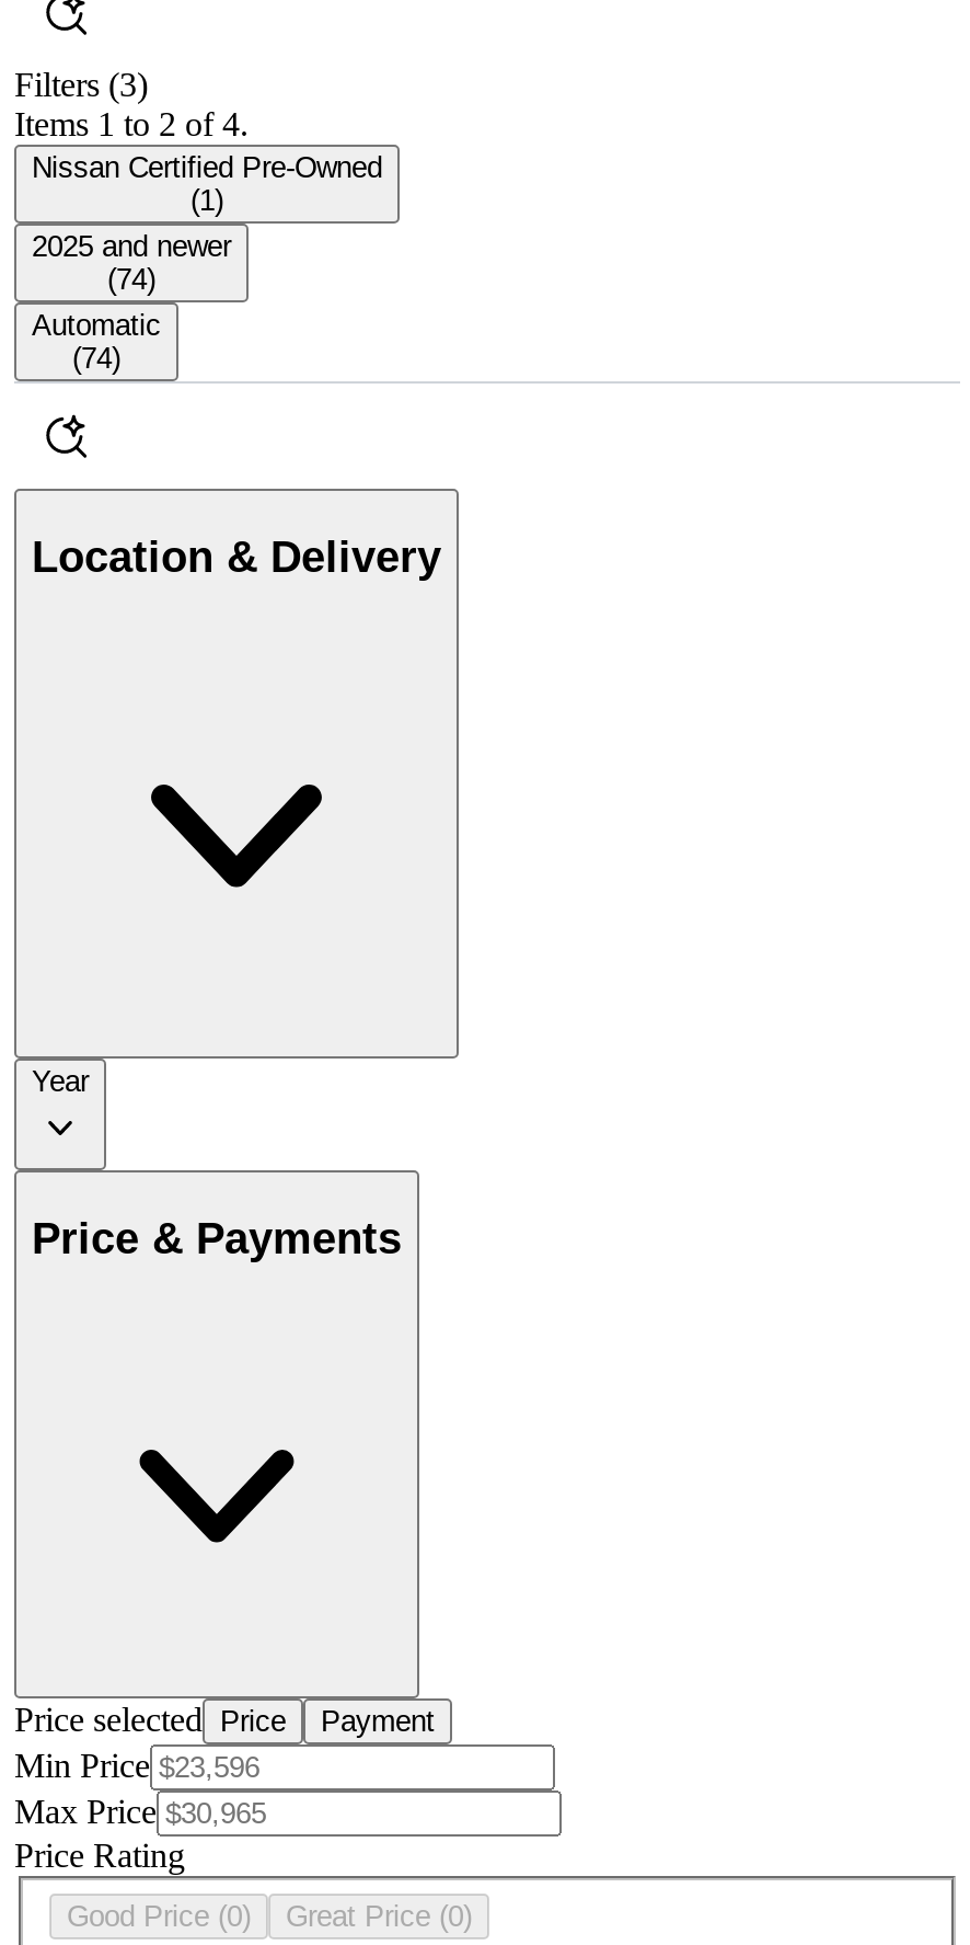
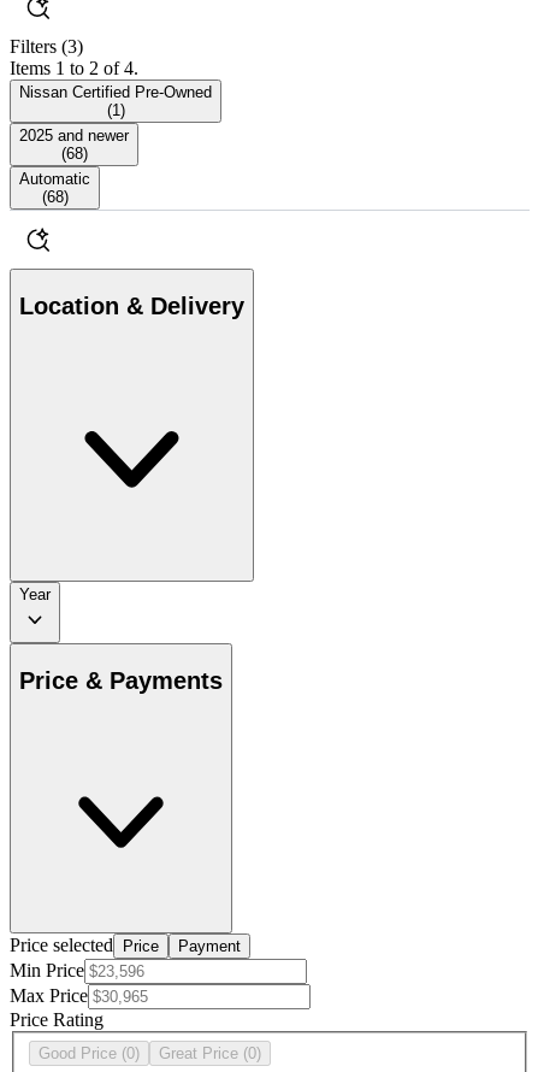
- (74)
+ (68)

- (74)
+ (68)
